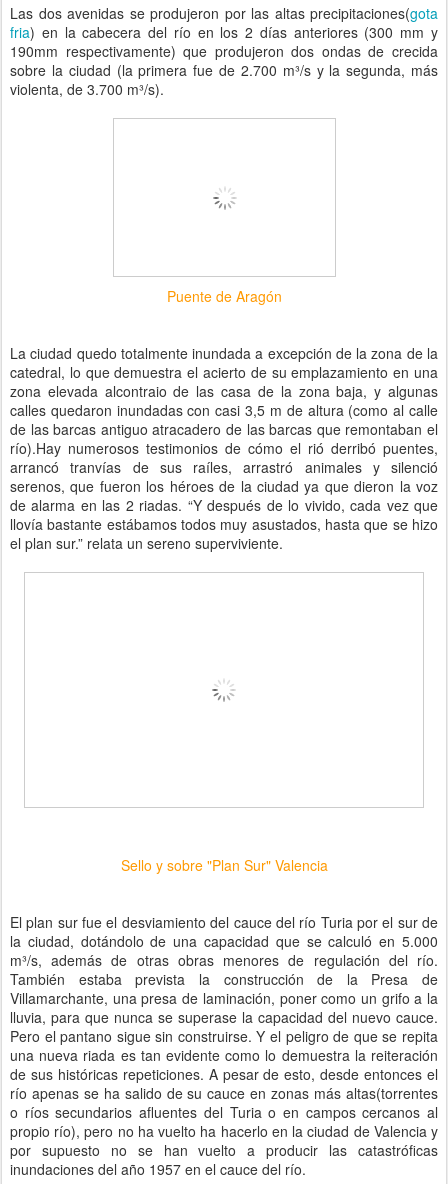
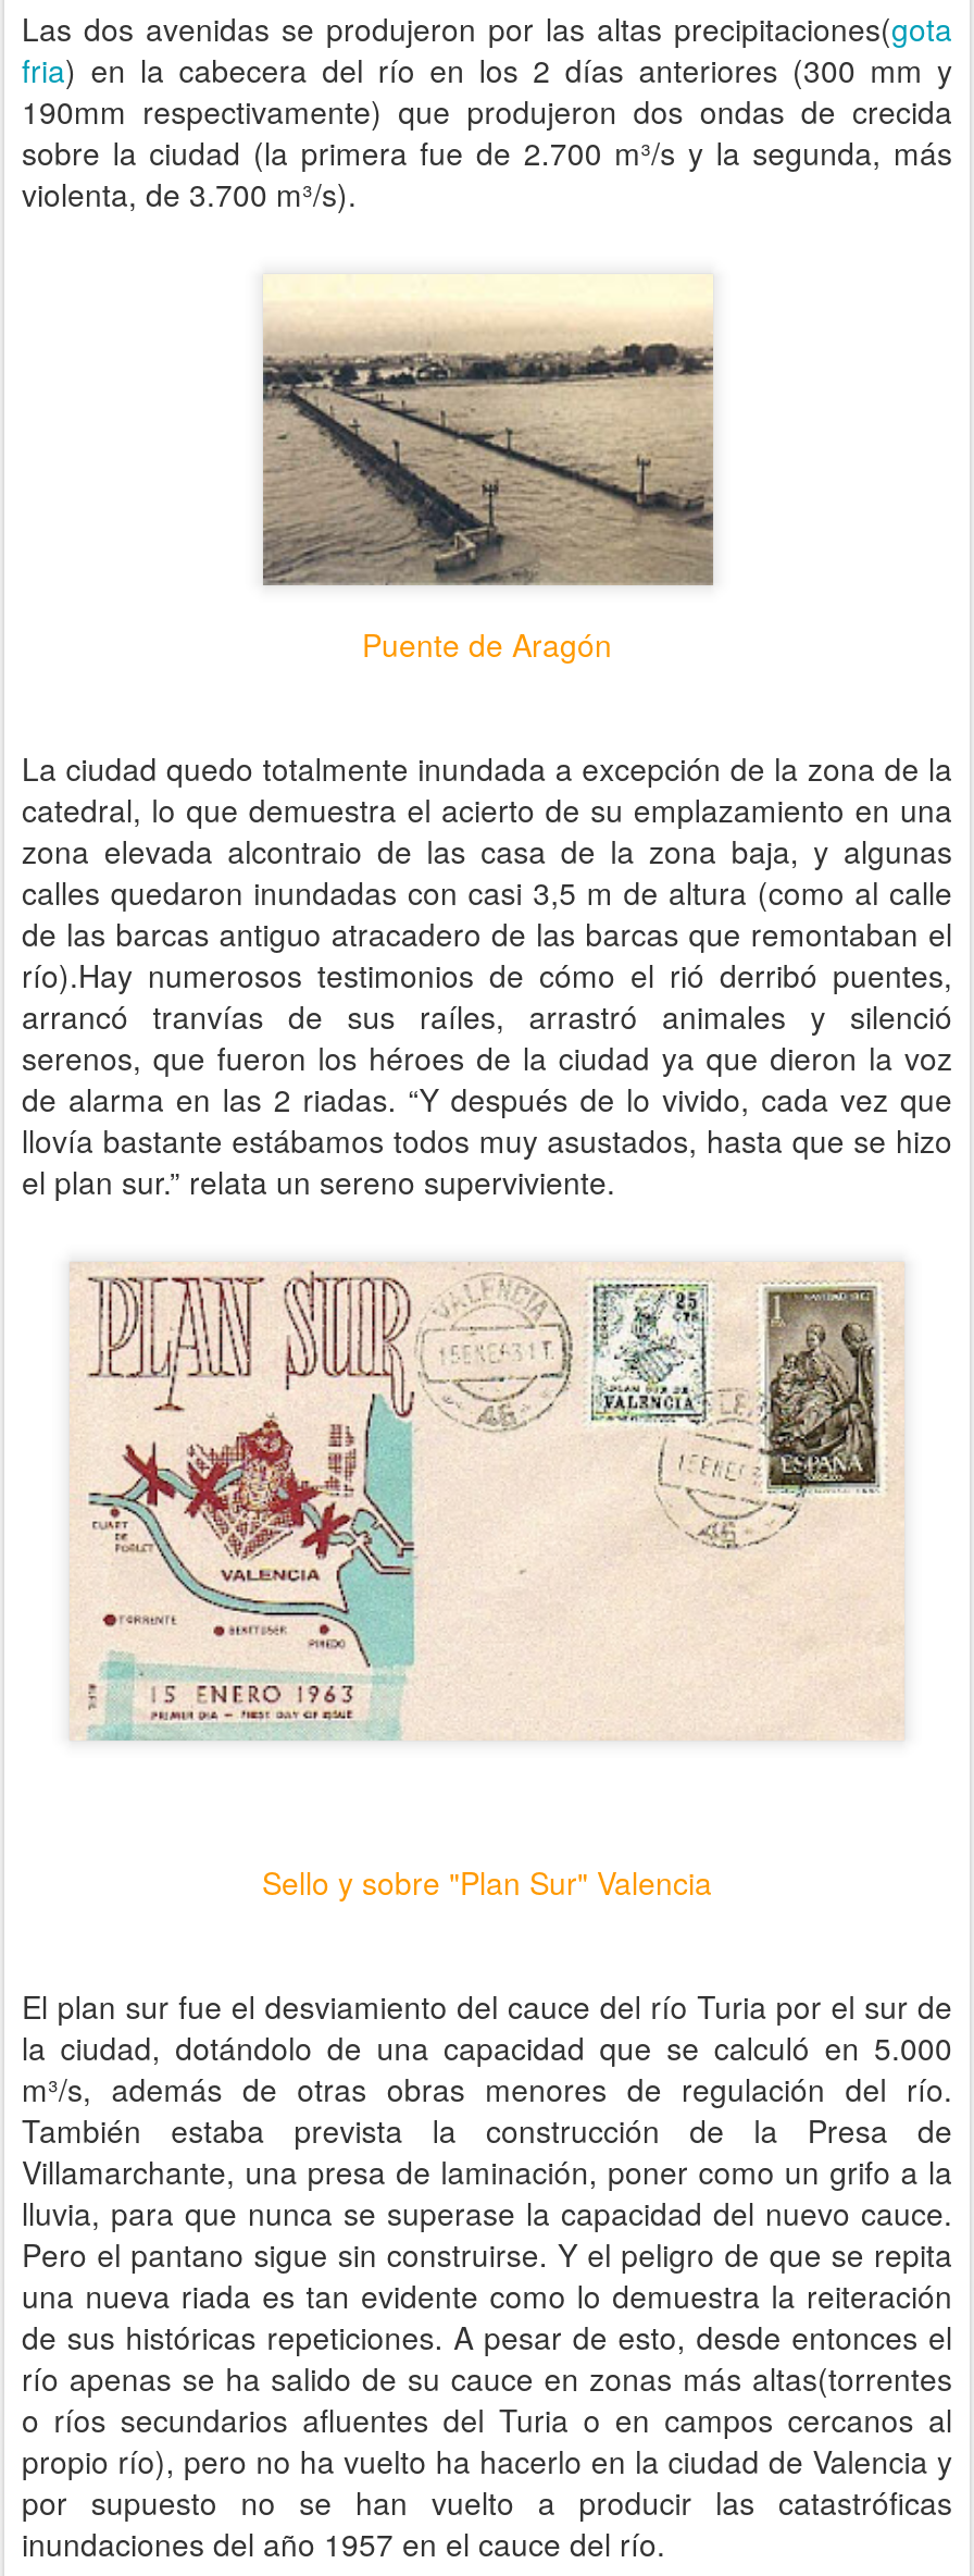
+ [image]

+ [image]
